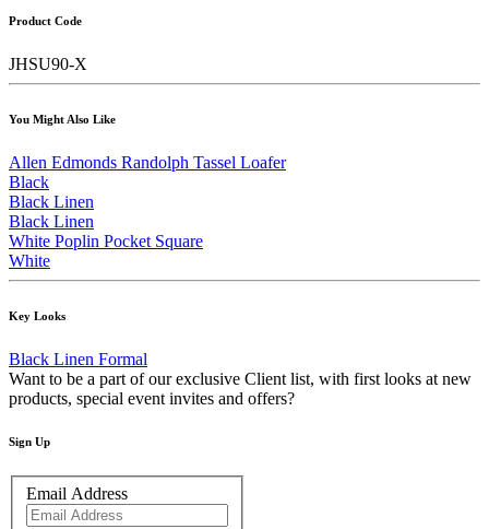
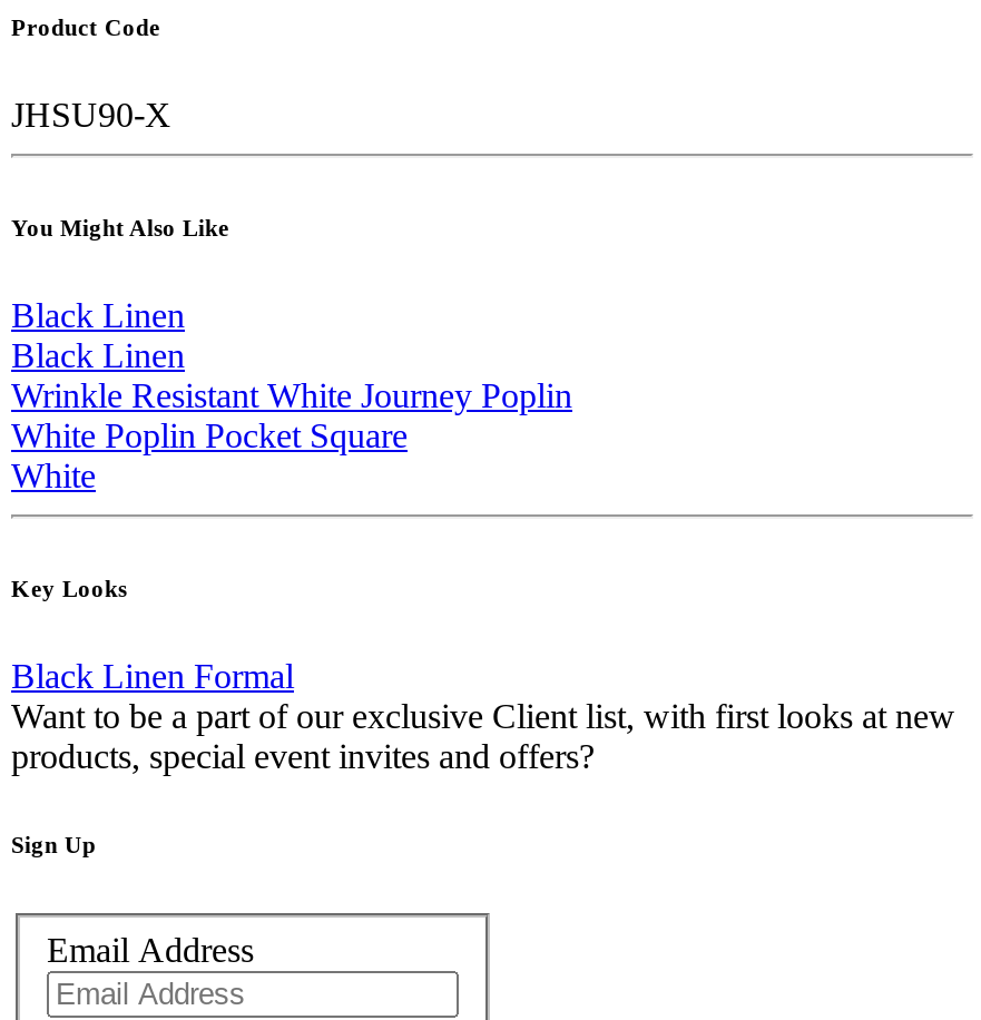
- Allen Edmonds Randolph Tassel Loafer
- Black

moved up: Black Linen | Black Linen

+ Wrinkle Resistant White Journey Poplin
